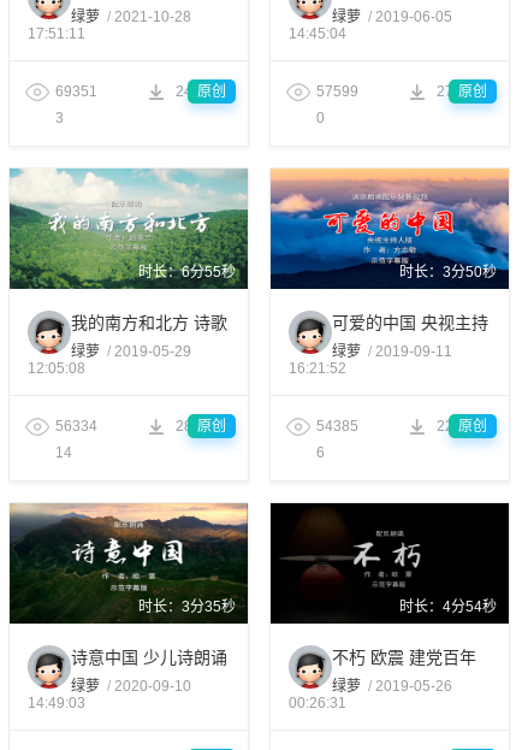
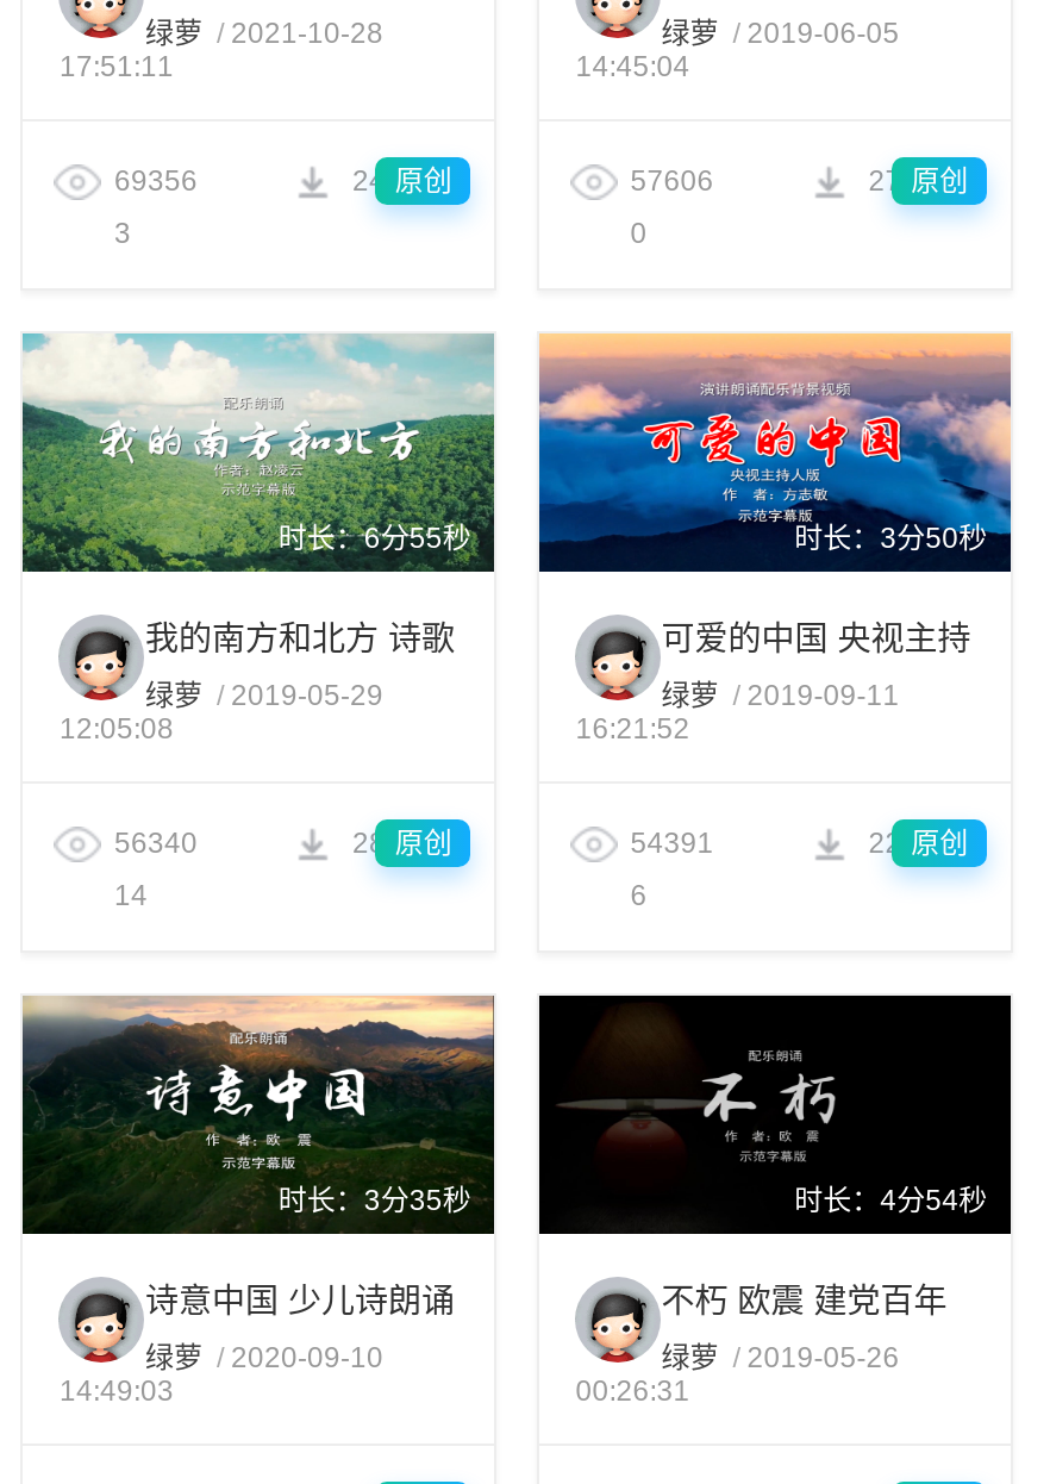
- 69351
+ 69356

- 57599
+ 57606

- 56334
+ 56340

- 54385
+ 54391
